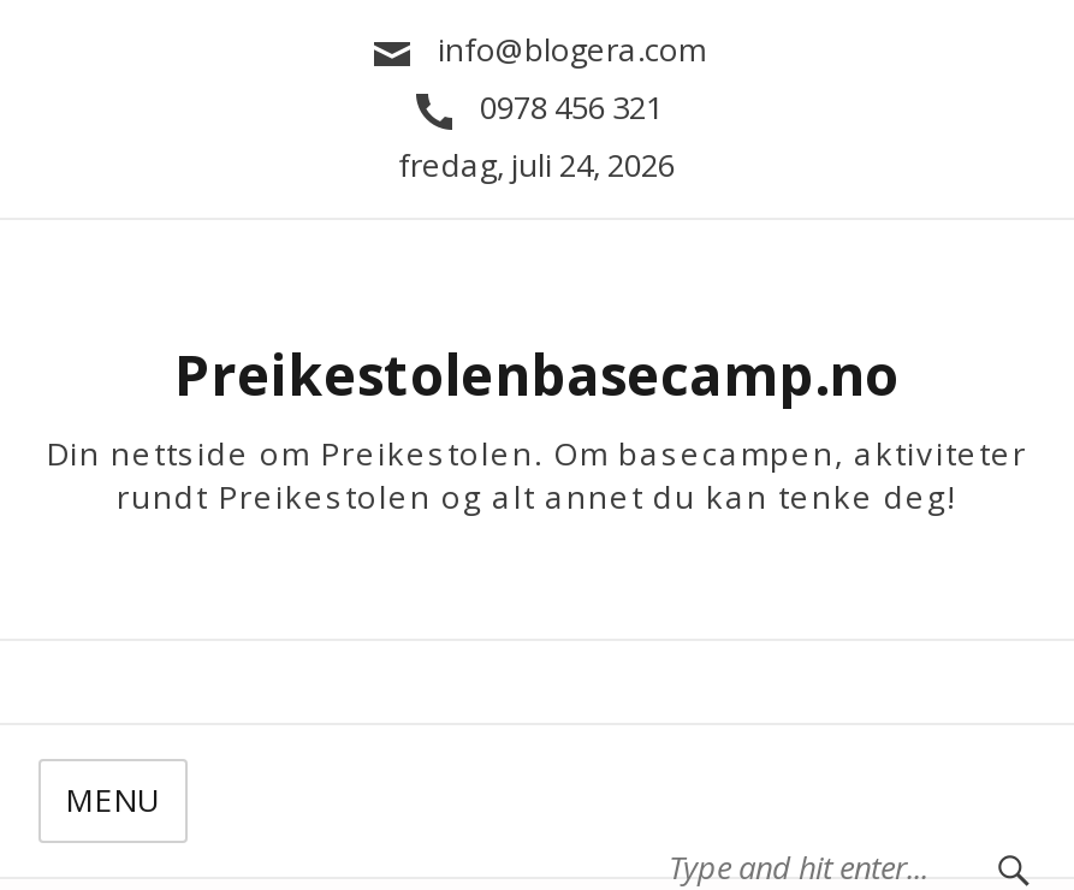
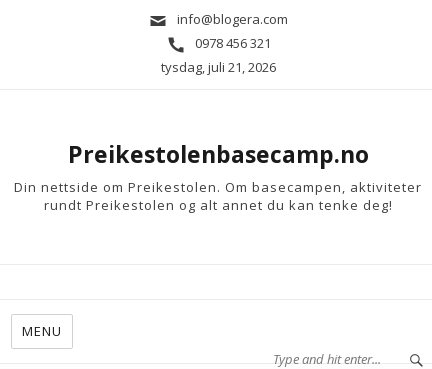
- fredag, juli 24, 2026
+ tysdag, juli 21, 2026
